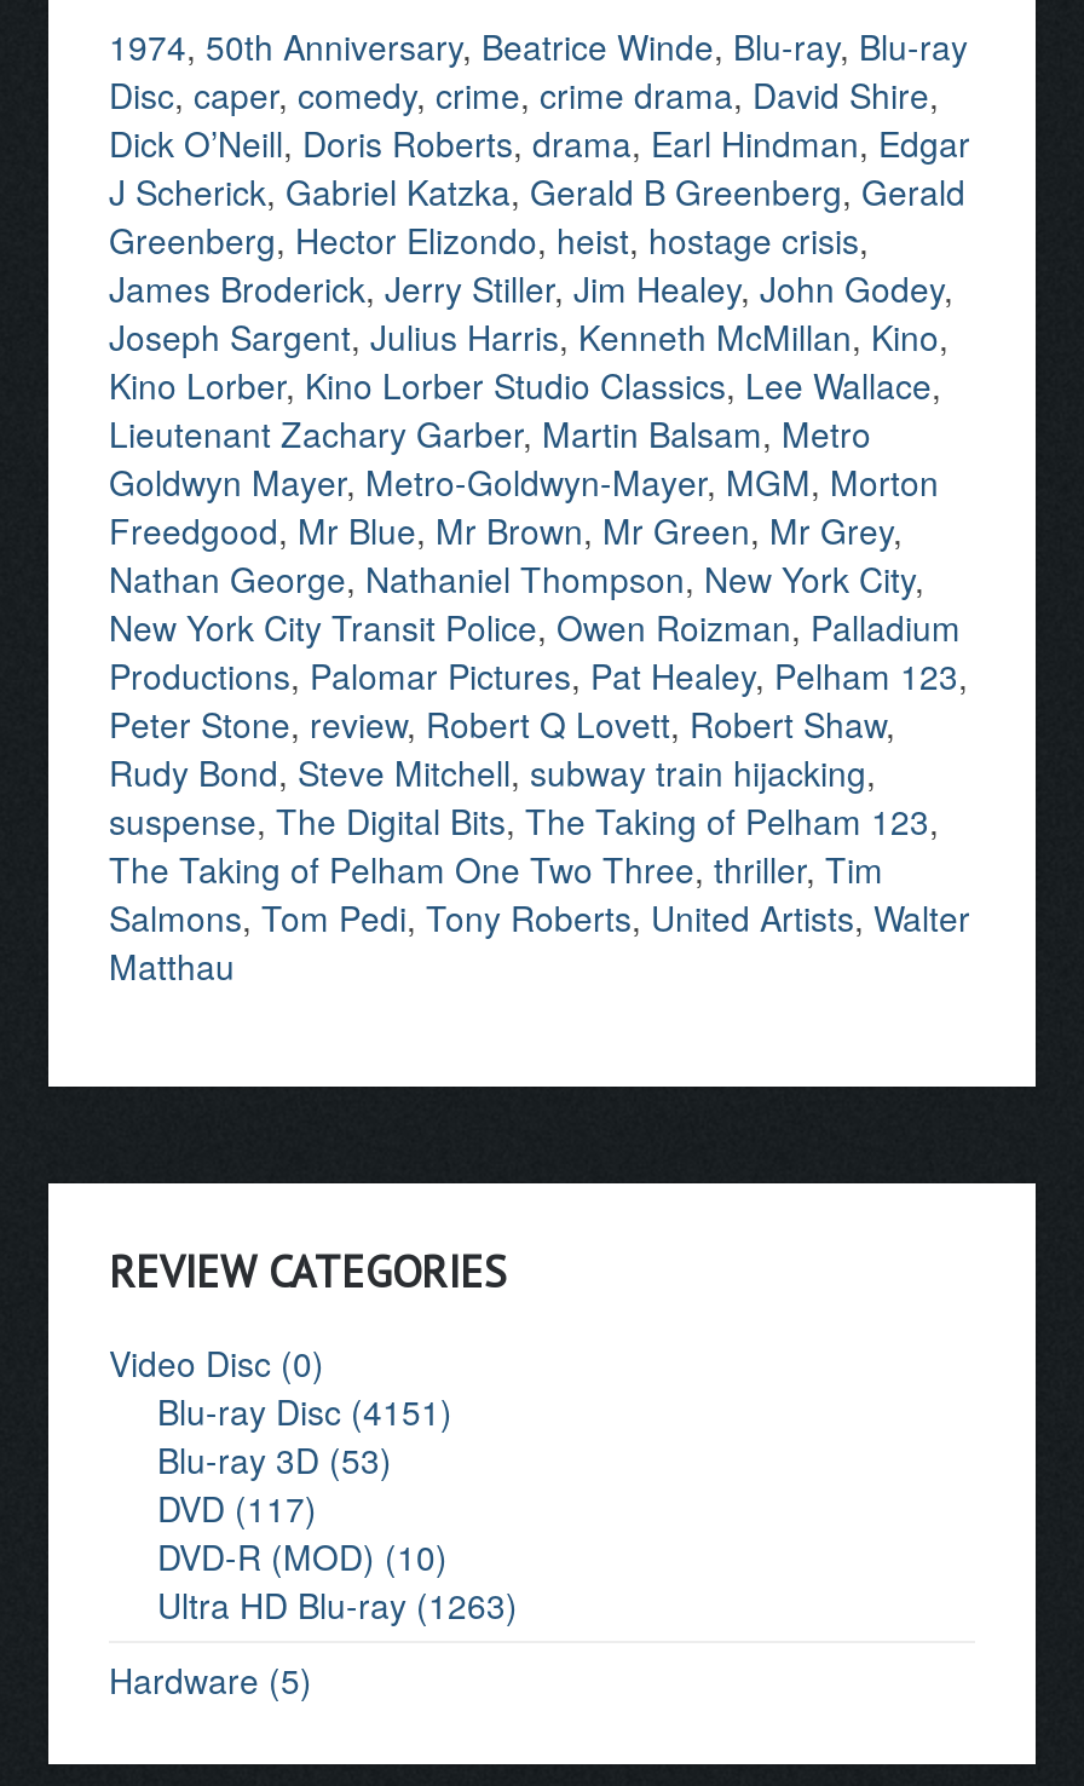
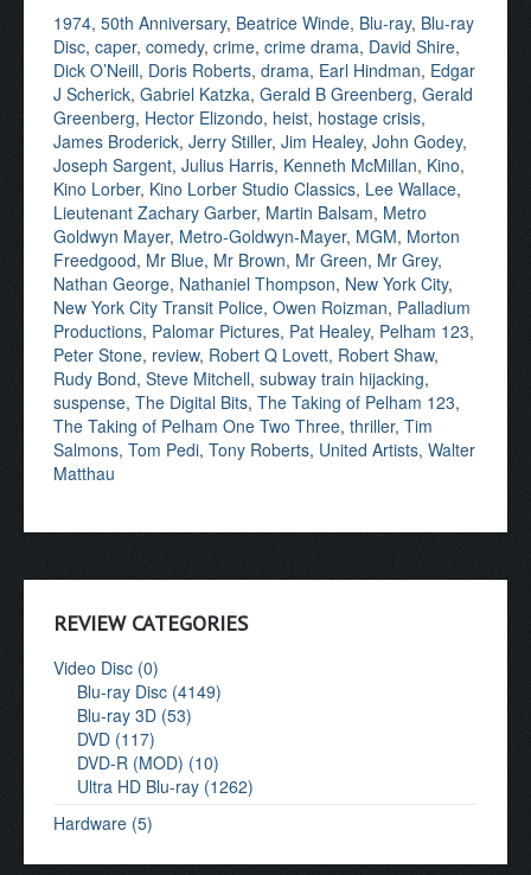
- Blu-ray Disc (4151)
+ Blu-ray Disc (4149)

- Ultra HD Blu-ray (1263)
+ Ultra HD Blu-ray (1262)
